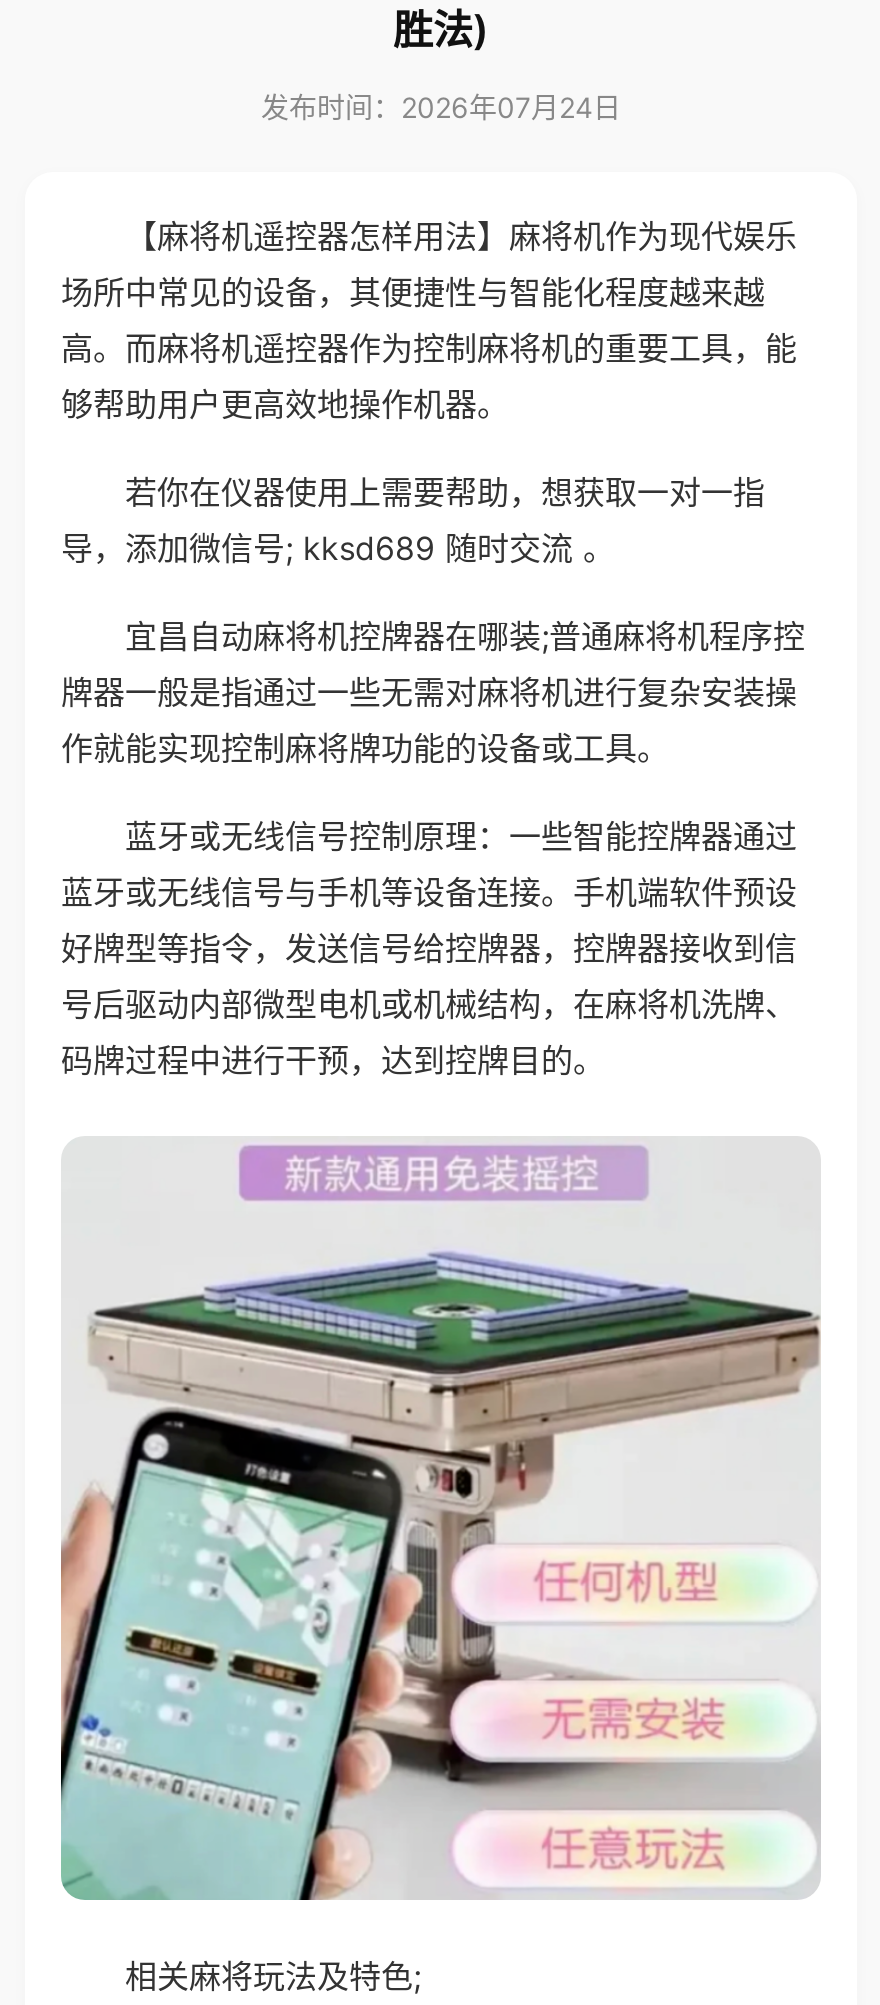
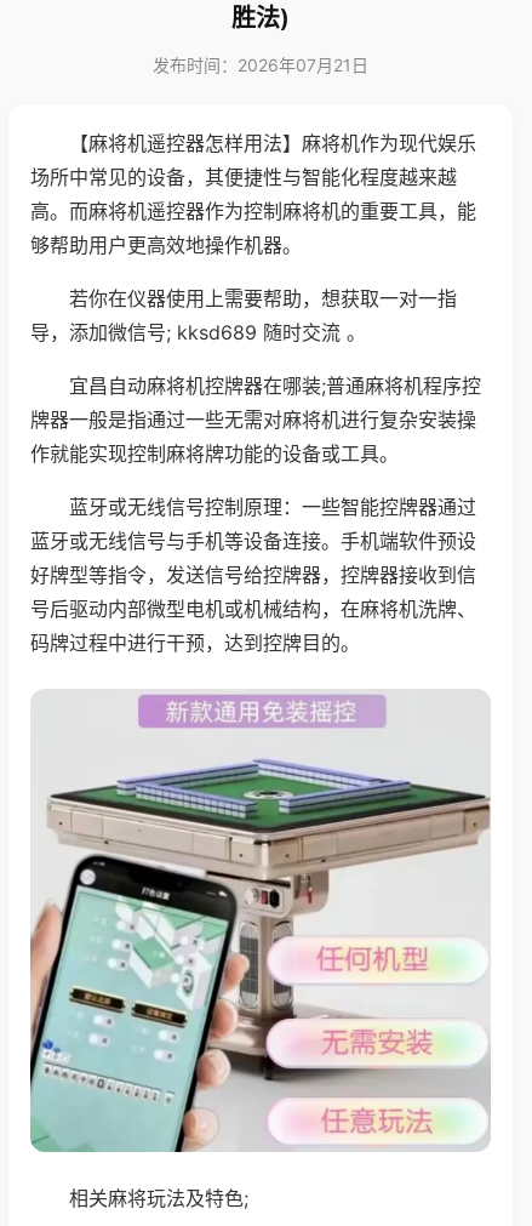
- 发布时间：2026年07月24日
+ 发布时间：2026年07月21日
